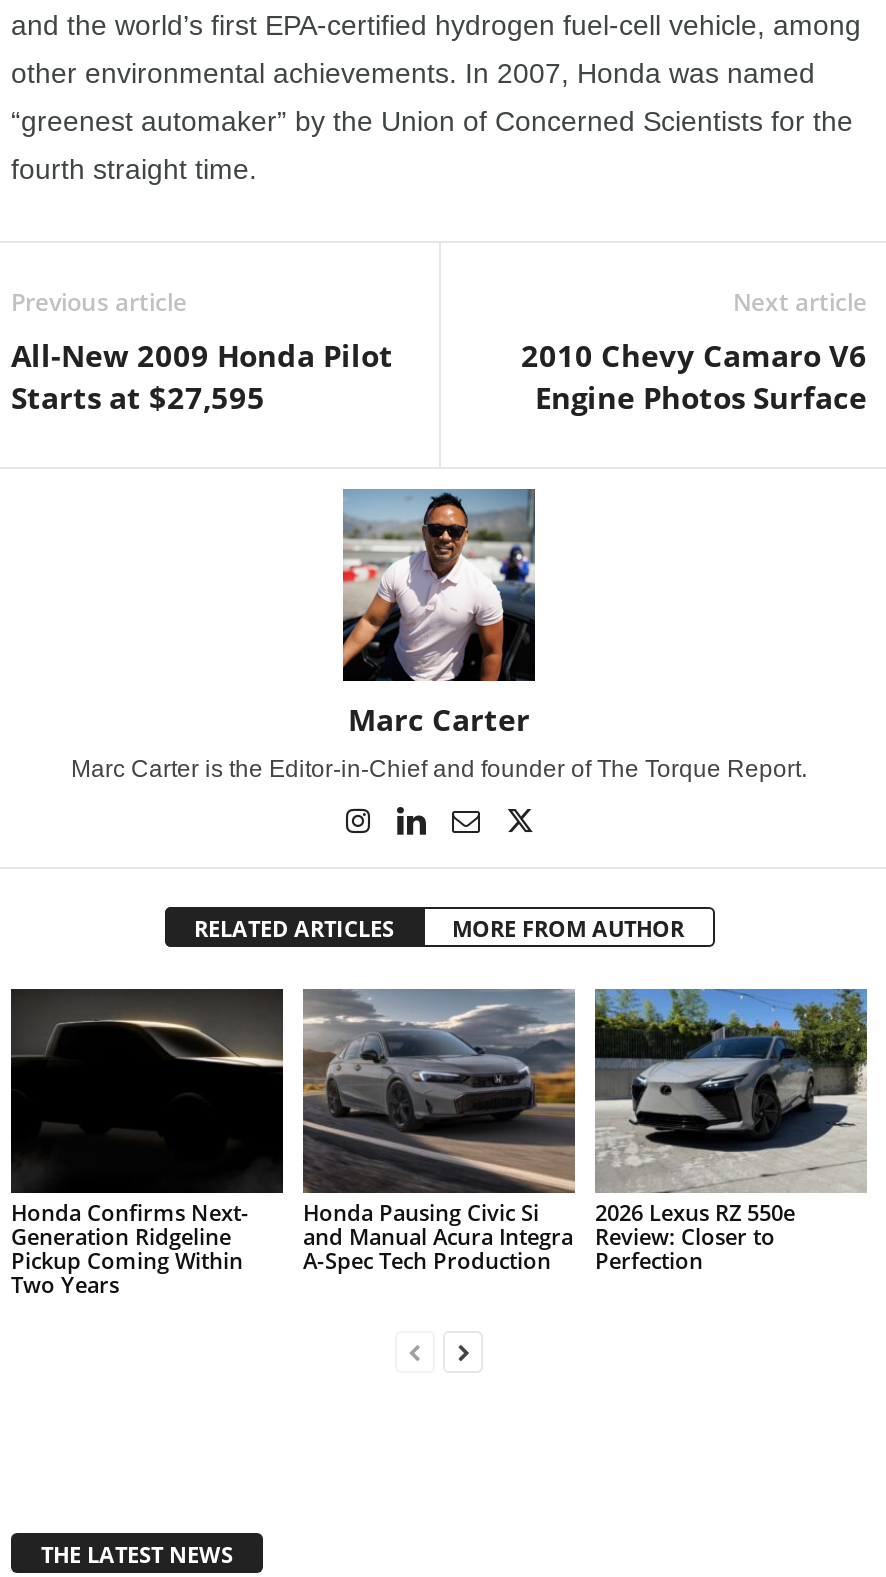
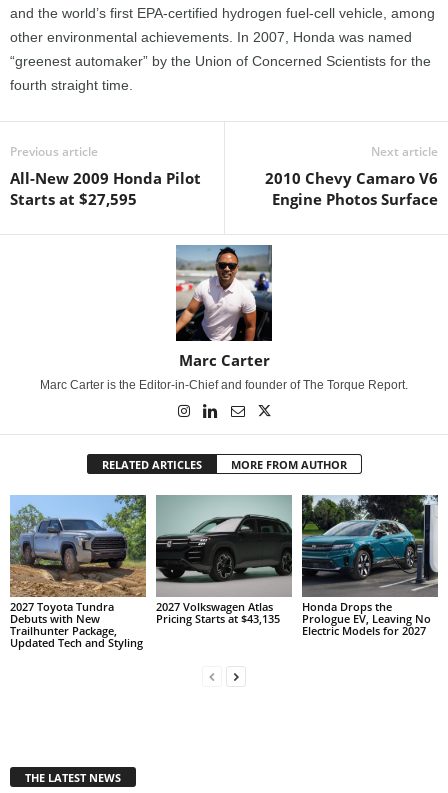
- [image]
- Honda Confirms Next-
- Generation Ridgeline
- Pickup Coming Within
- Two Years
+ [image]
+ 2027 Toyota Tundra
+ Debuts with New
+ Trailhunter Package,
+ Updated Tech and Styling

- [image]
- Honda Pausing Civic Si
- and Manual Acura Integra
- A-Spec Tech Production
+ [image]
+ 2027 Volkswagen Atlas
+ Pricing Starts at $43,135

- [image]
- 2026 Lexus RZ 550e
- Review: Closer to
- Perfection
+ [image]
+ Honda Drops the
+ Prologue EV, Leaving No
+ Electric Models for 2027
